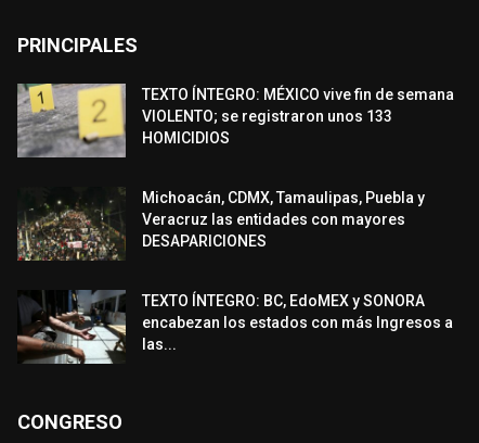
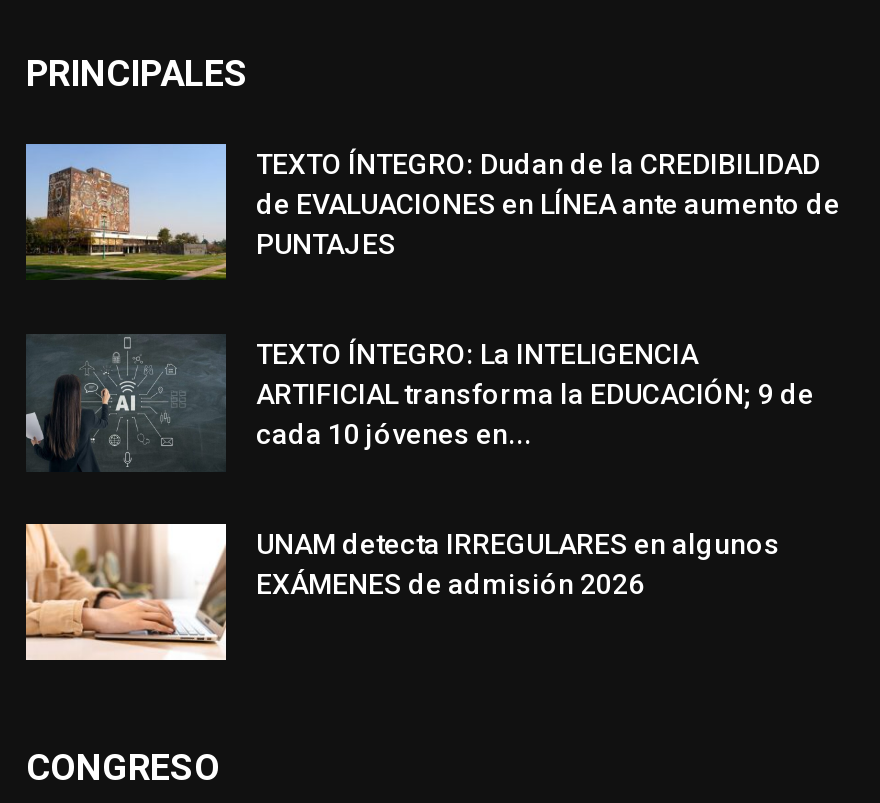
- [image]
- TEXTO ÍNTEGRO: MÉXICO vive fin de semana
- VIOLENTO; se registraron unos 133
- HOMICIDIOS
+ [image]
+ TEXTO ÍNTEGRO: Dudan de la CREDIBILIDAD
+ de EVALUACIONES en LÍNEA ante aumento de
+ PUNTAJES

- [image]
- Michoacán, CDMX, Tamaulipas, Puebla y
- Veracruz las entidades con mayores
- DESAPARICIONES
+ [image]
+ TEXTO ÍNTEGRO: La INTELIGENCIA
+ ARTIFICIAL transforma la EDUCACIÓN; 9 de
+ cada 10 jóvenes en...

- [image]
- TEXTO ÍNTEGRO: BC, EdoMEX y SONORA
- encabezan los estados con más Ingresos a
- las...
+ [image]
+ UNAM detecta IRREGULARES en algunos
+ EXÁMENES de admisión 2026
